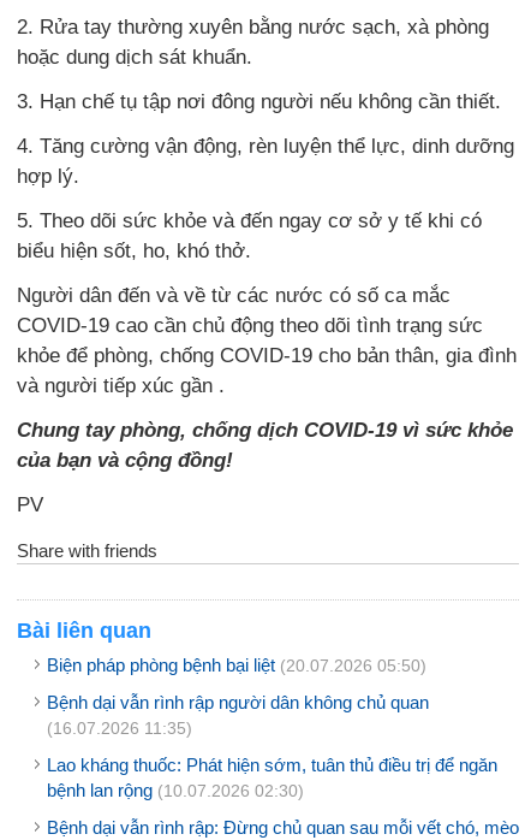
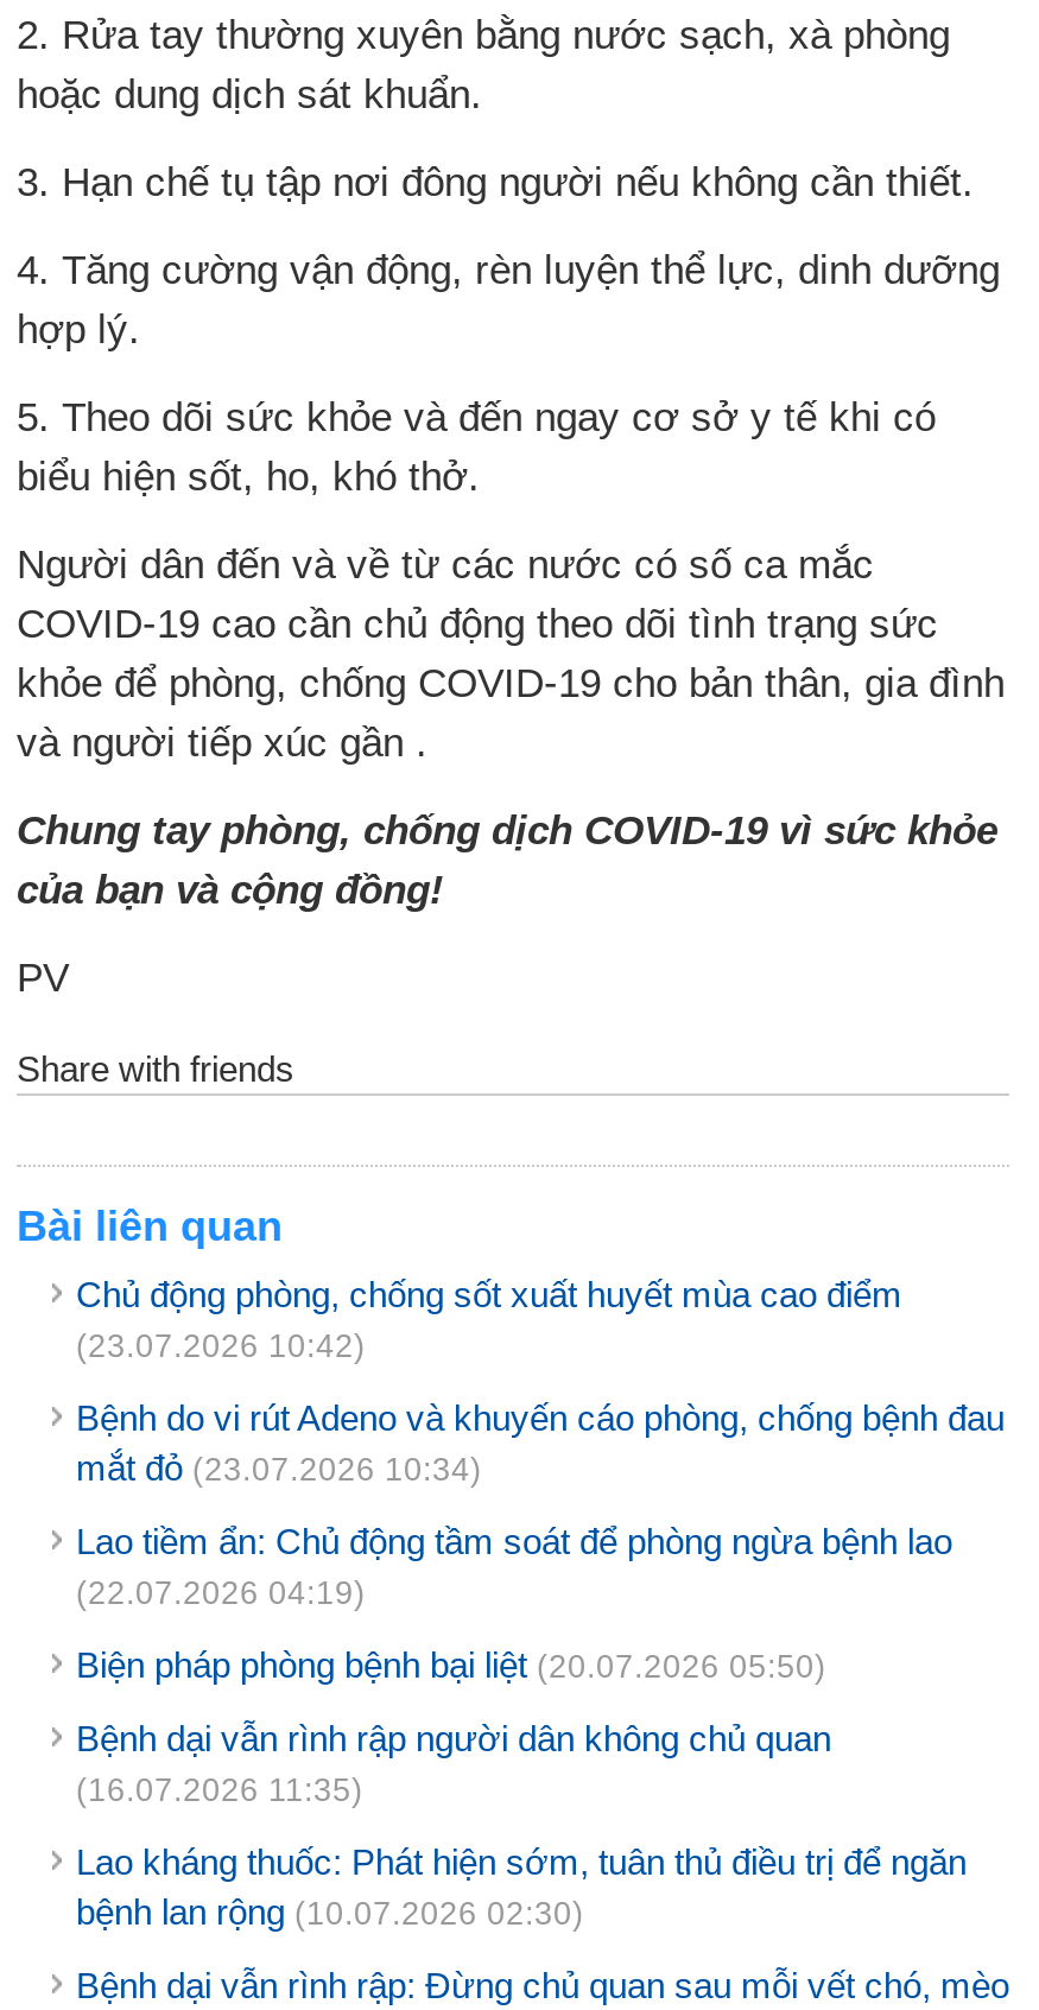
+ Chủ động phòng, chống sốt xuất huyết mùa cao điểm
+ (23.07.2026 10:42)
+ Bệnh do vi rút Adeno và khuyến cáo phòng, chống bệnh đau
+ mắt đỏ (23.07.2026 10:34)
+ Lao tiềm ẩn: Chủ động tầm soát để phòng ngừa bệnh lao
+ (22.07.2026 04:19)
